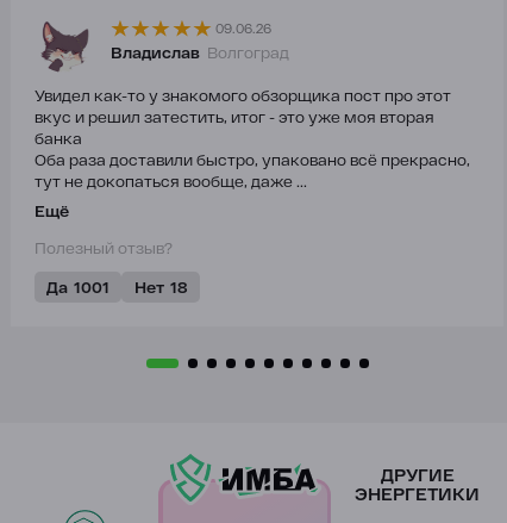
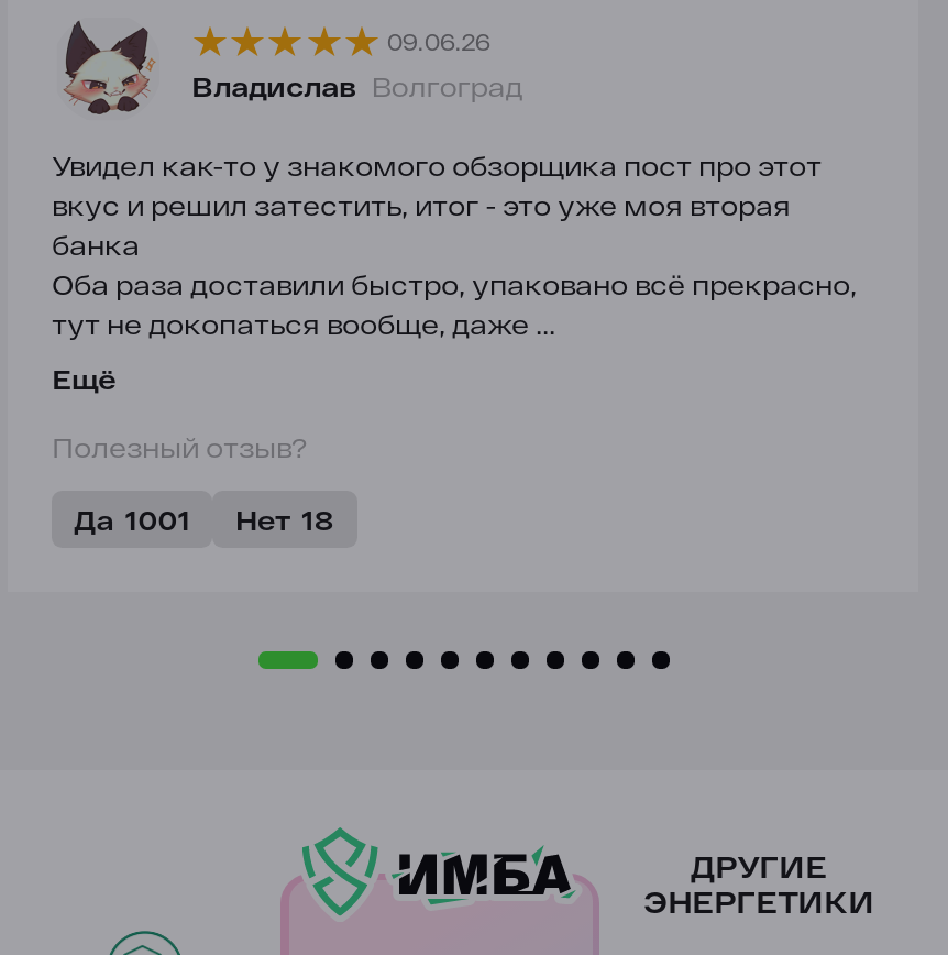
- [image]
+ [image]
